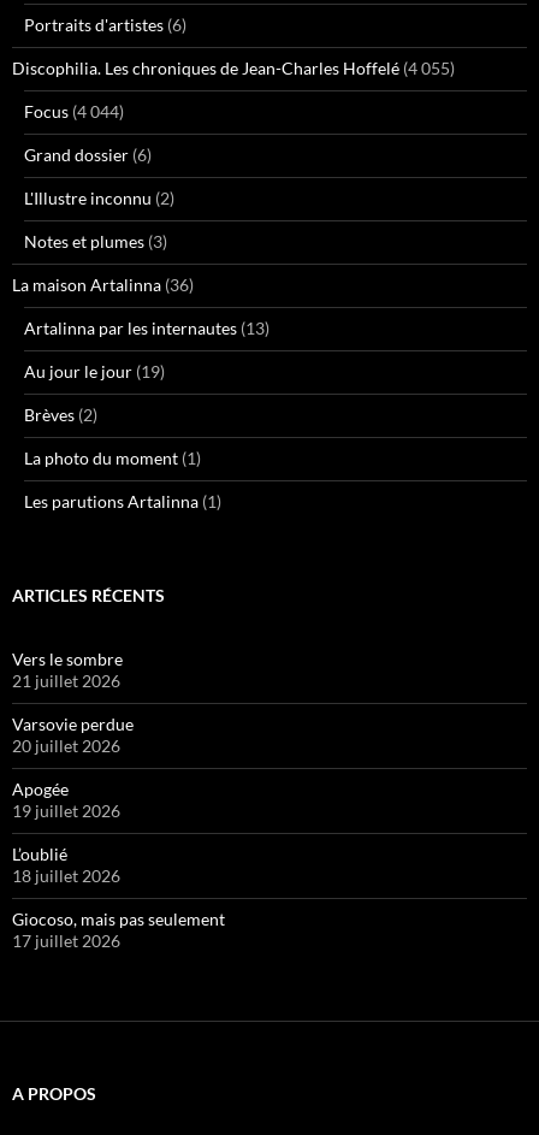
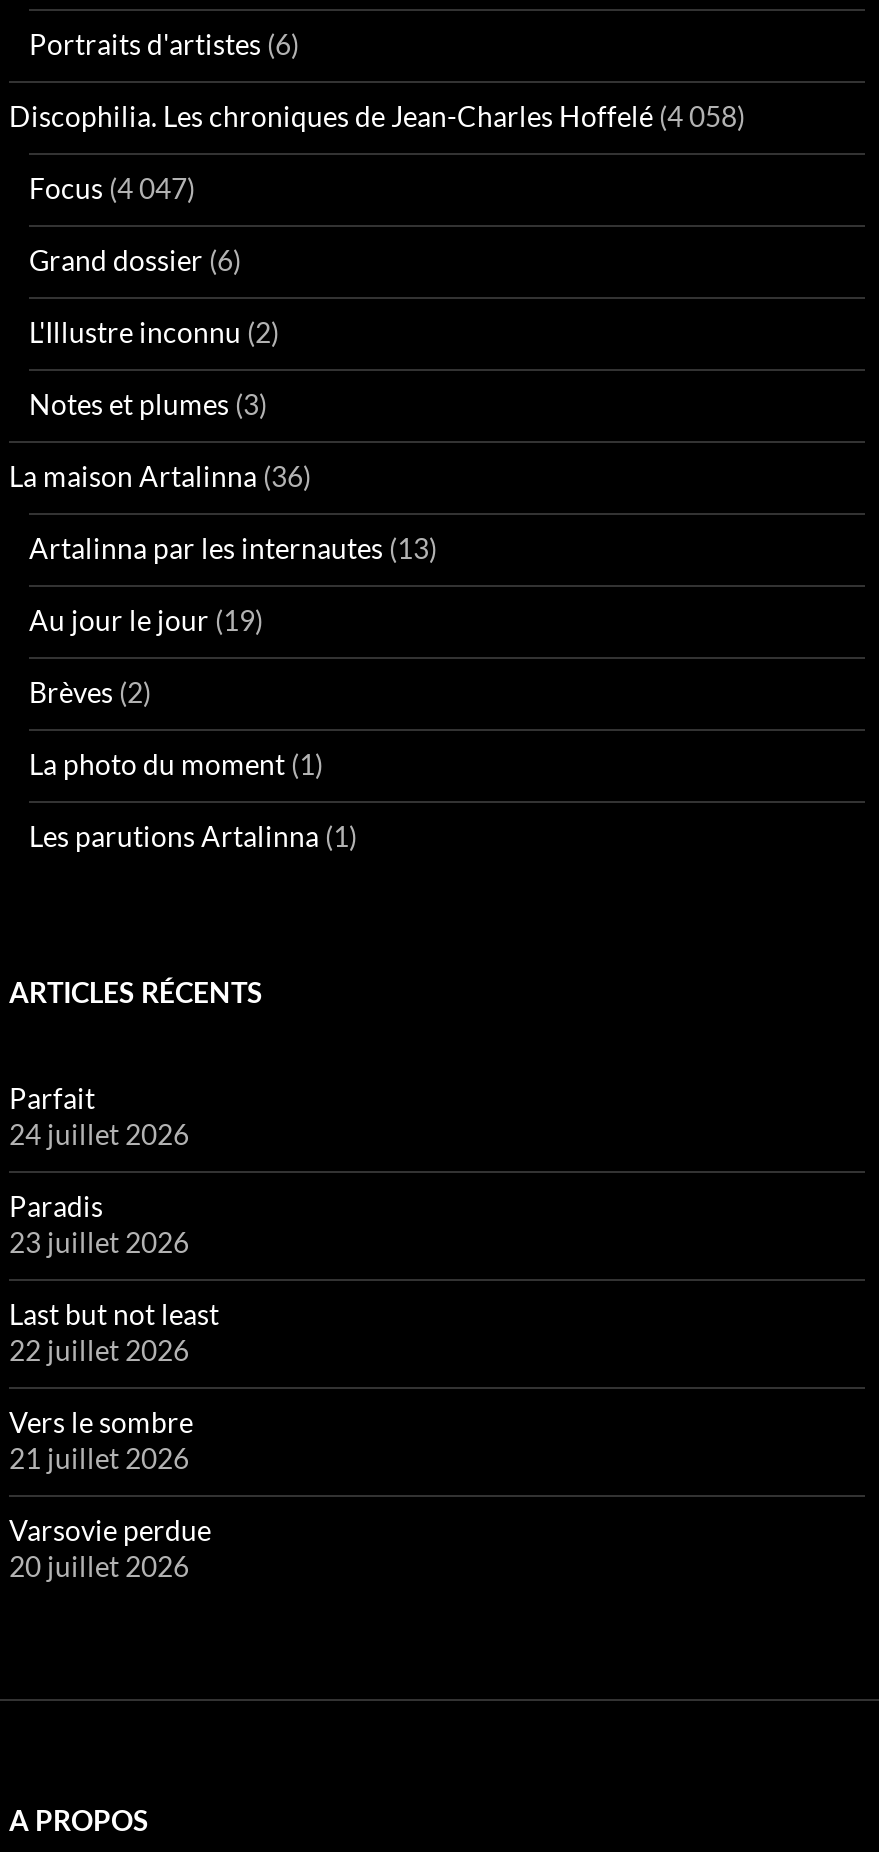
- Discophilia. Les chroniques de Jean-Charles Hoffelé (4 055)
+ Discophilia. Les chroniques de Jean-Charles Hoffelé (4 058)

- Focus (4 044)
+ Focus (4 047)

+ Parfait
+ 24 juillet 2026
+ Paradis
+ 23 juillet 2026
+ Last but not least
+ 22 juillet 2026

moved down: Vers le sombre | 21 juillet 2026 | Varsovie perdue | 20 juillet 2026

- Apogée
- 19 juillet 2026
- L’oublié
- 18 juillet 2026
- Giocoso, mais pas seulement
- 17 juillet 2026
